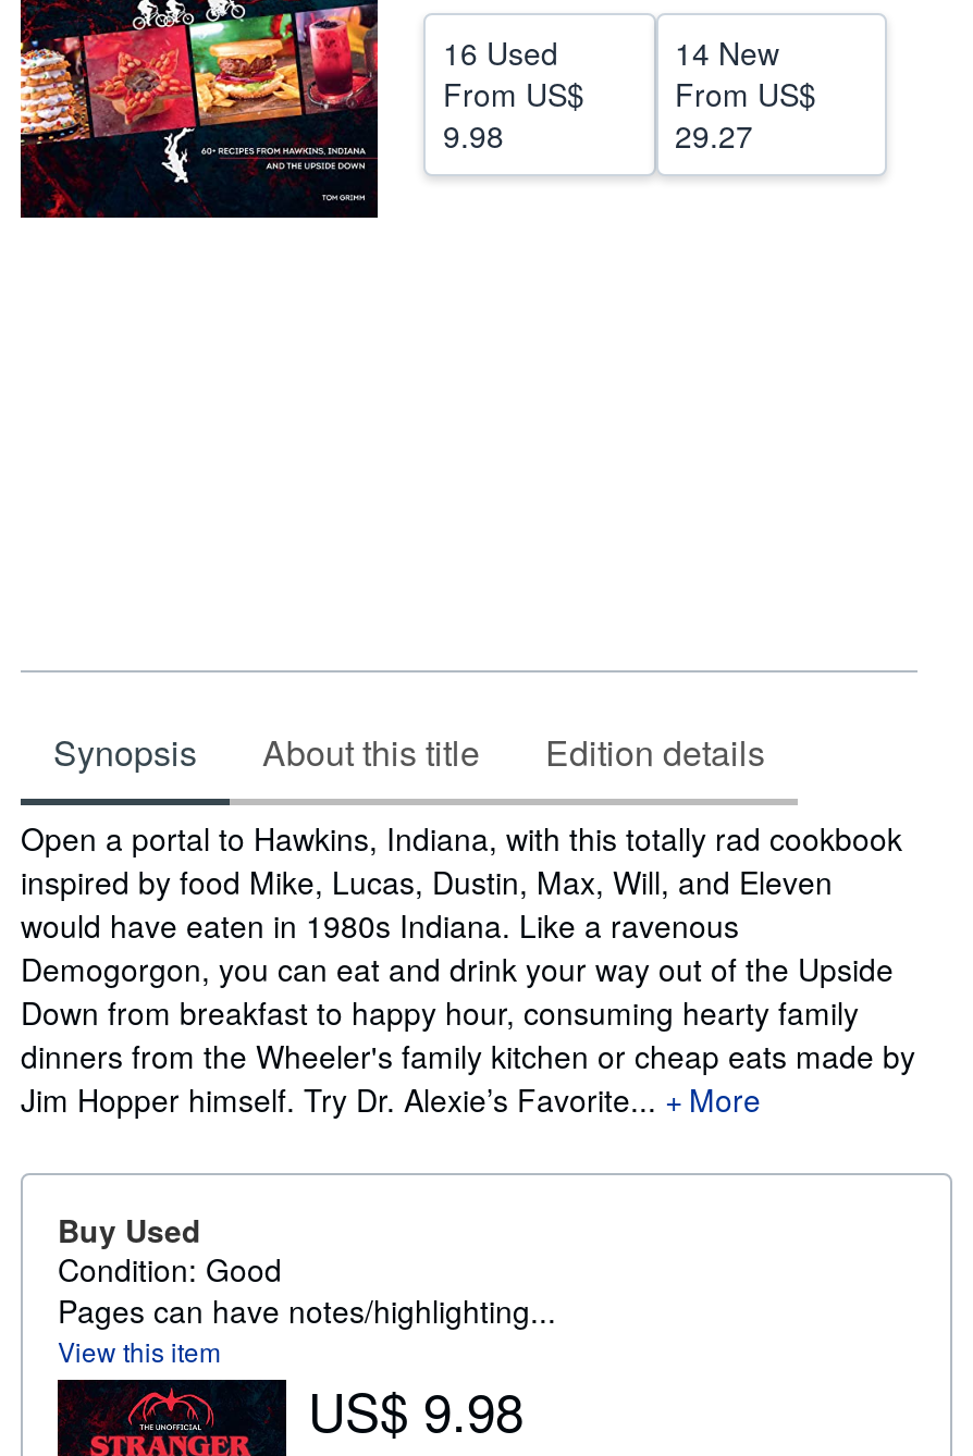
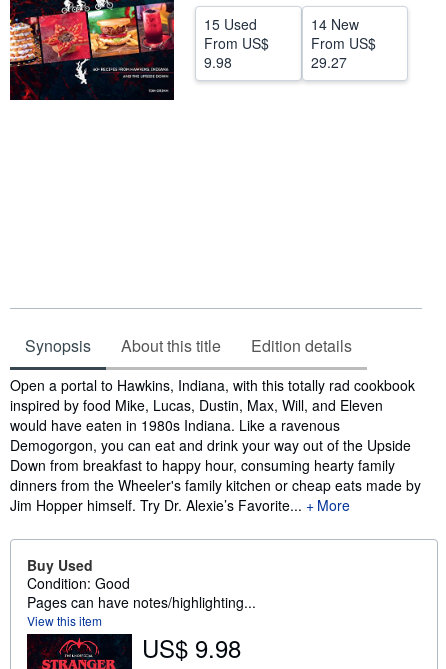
- 16 Used
+ 15 Used
